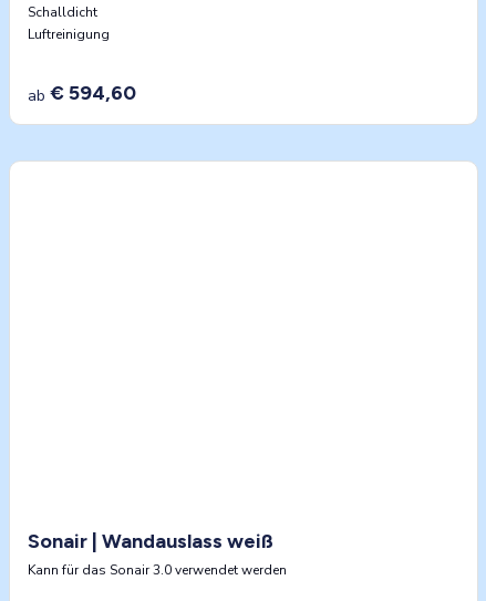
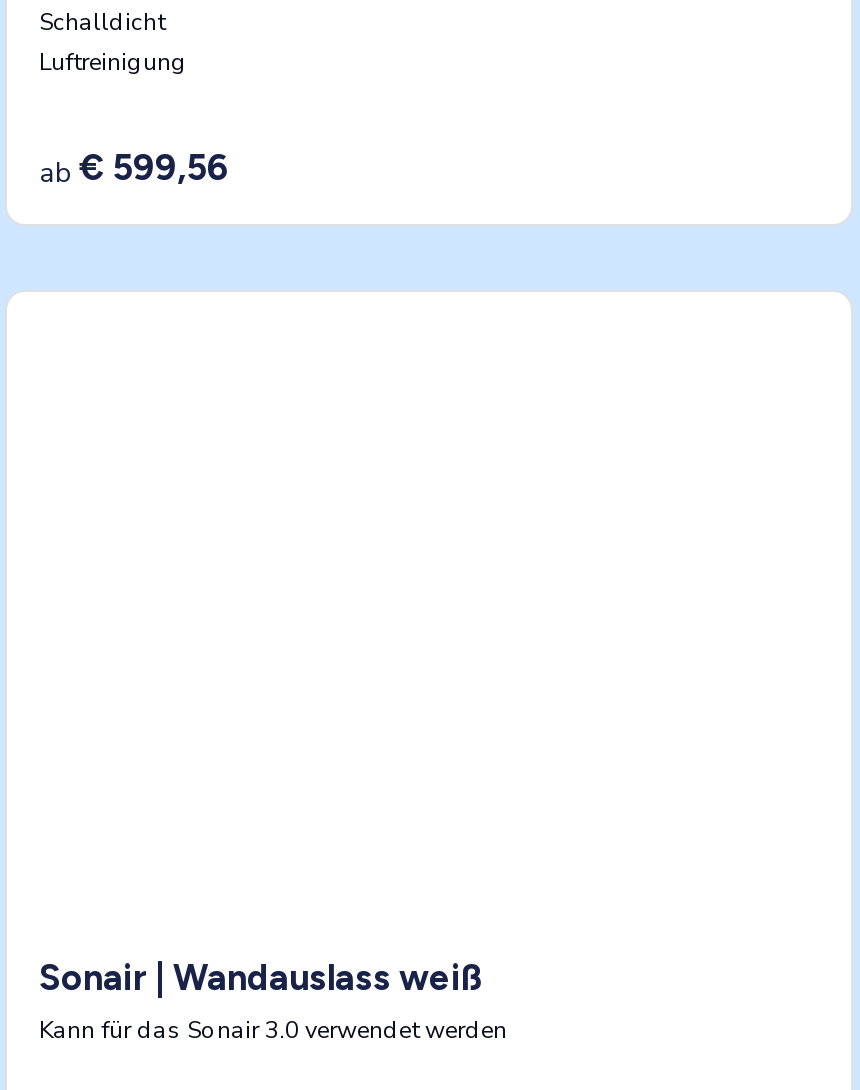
- ab € 594,60
+ ab € 599,56
